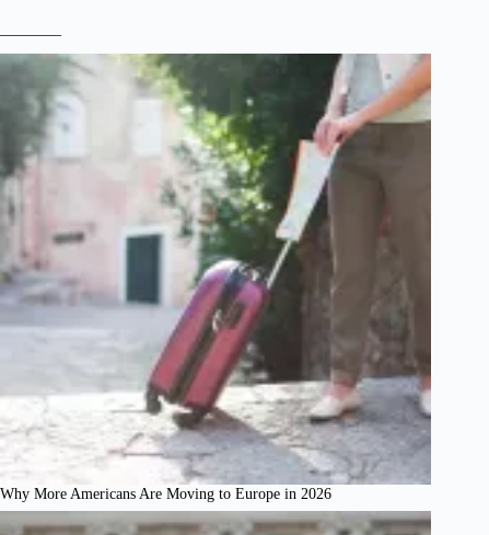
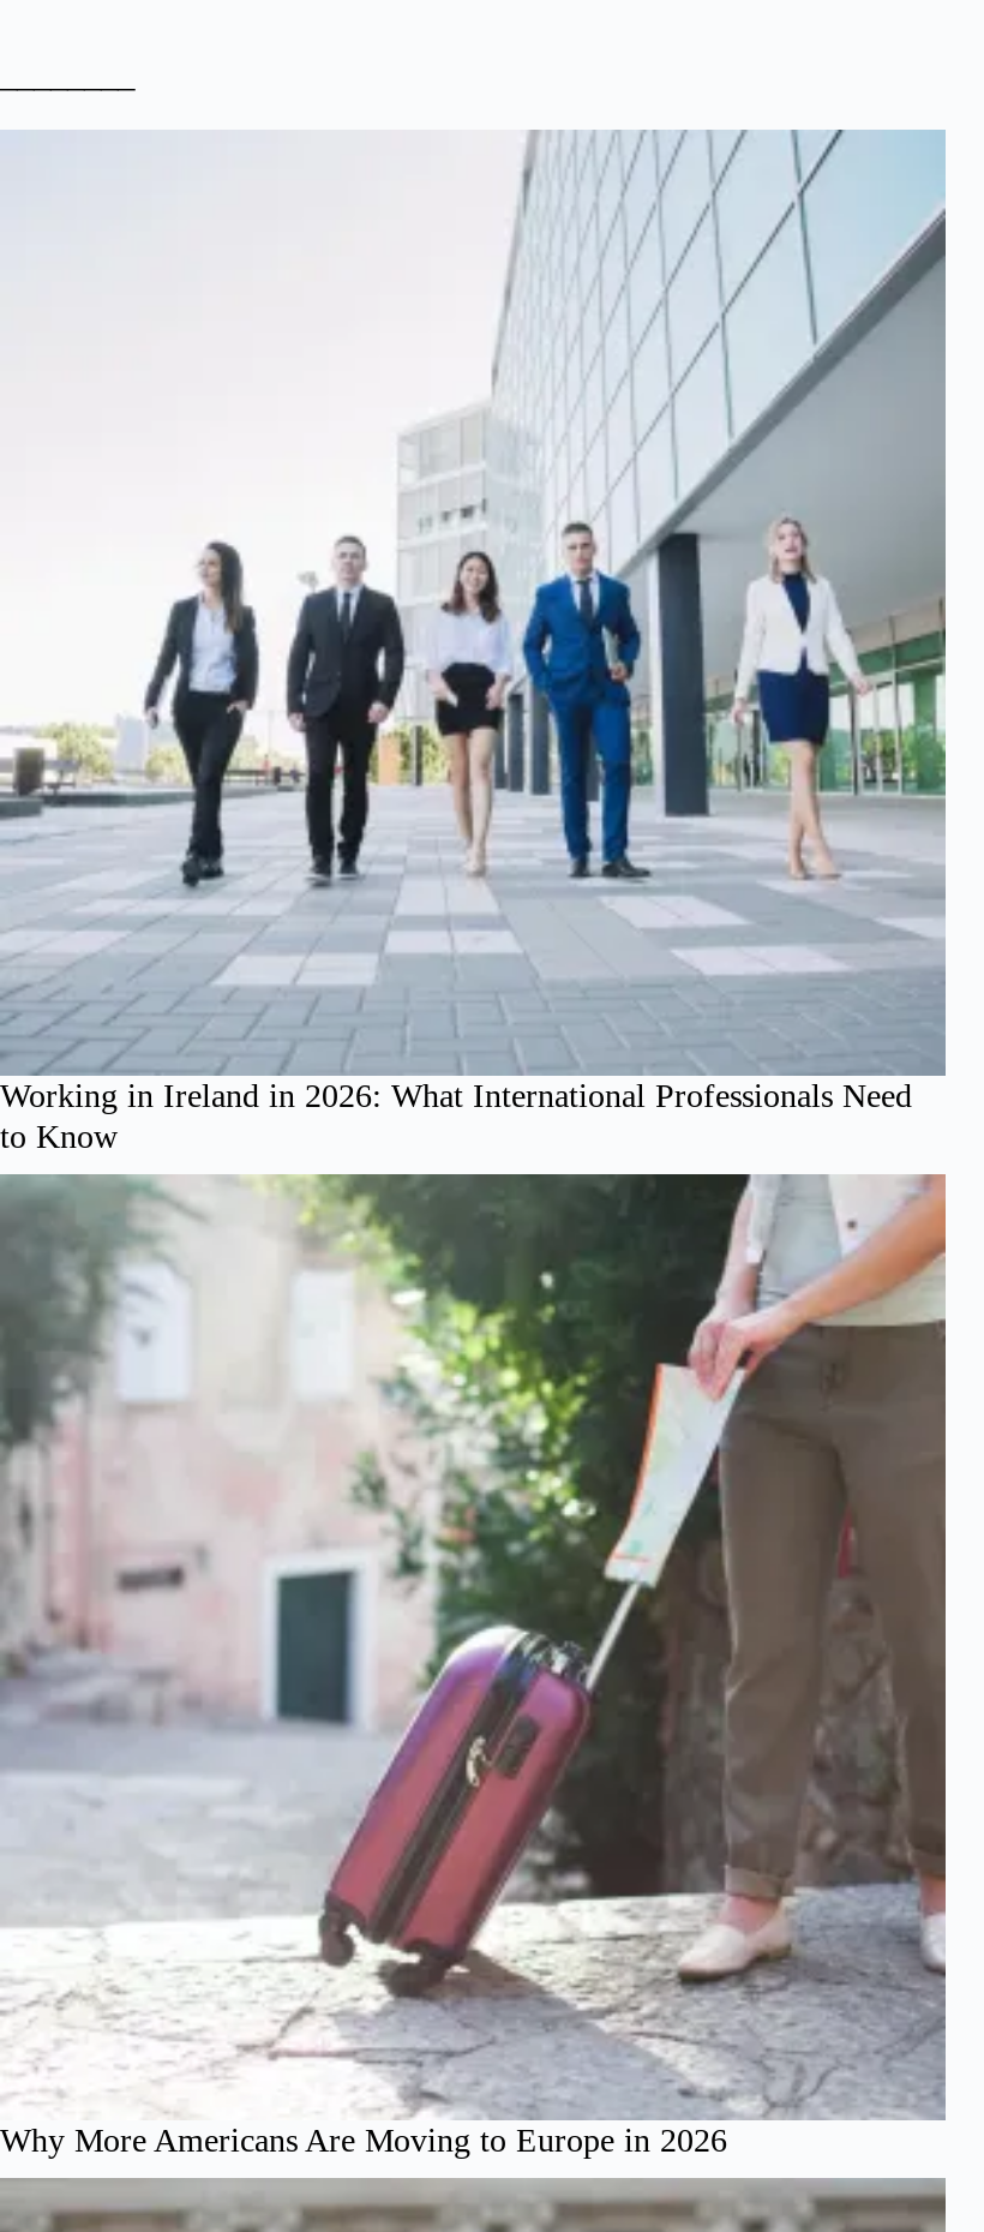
+ [image]
+ Working in Ireland in 2026: What International Professionals Need
+ to Know
